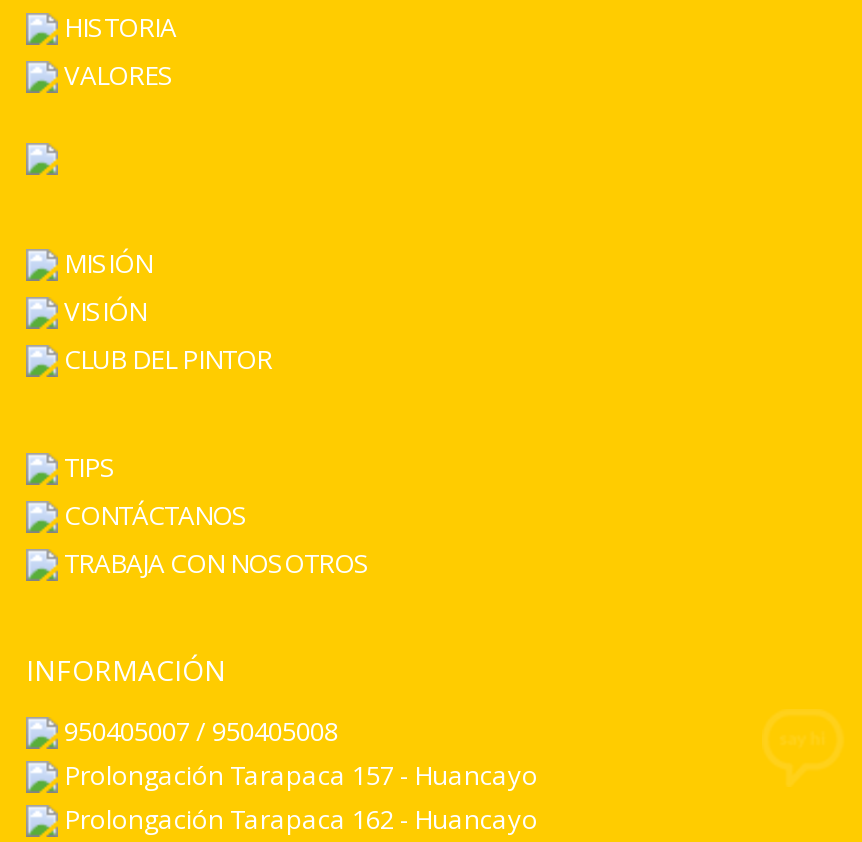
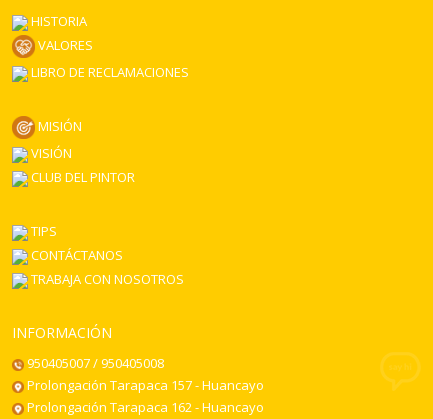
+ LIBRO DE RECLAMACIONES
